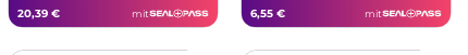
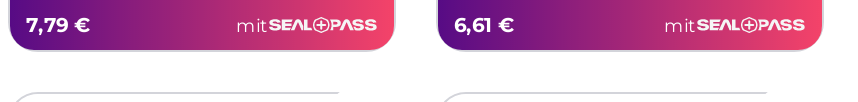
- 20,39 €
+ 7,79 €

- 6,55 €
+ 6,61 €
